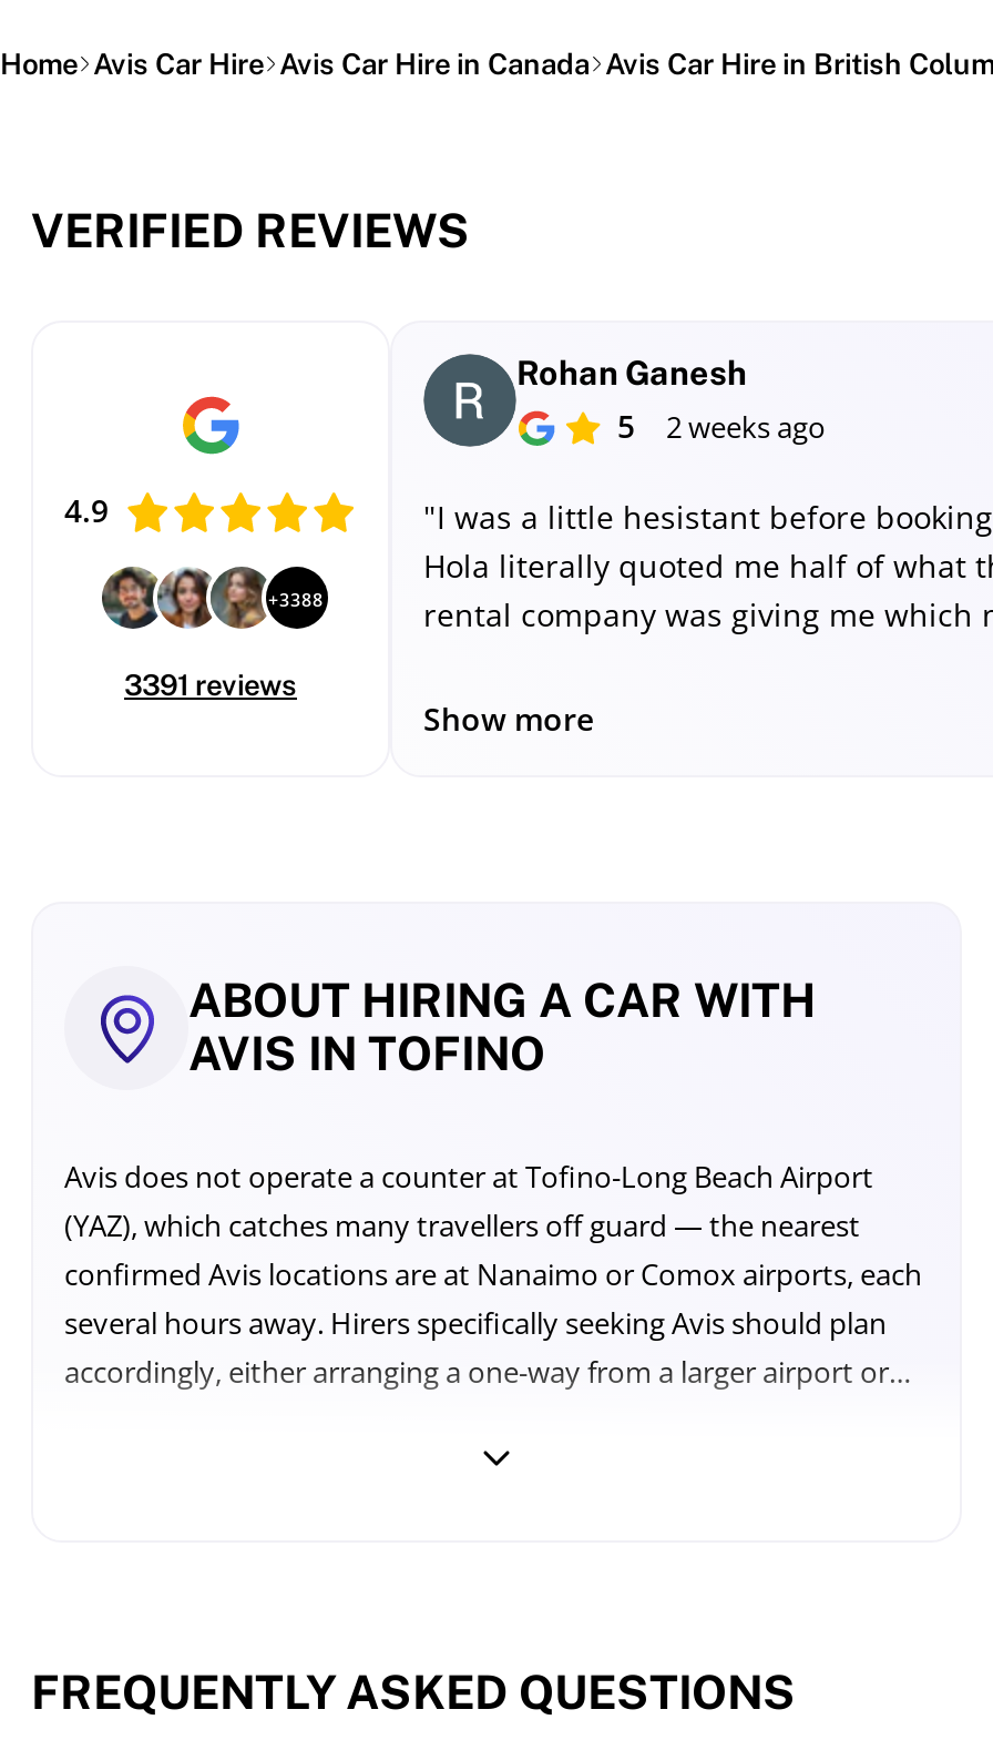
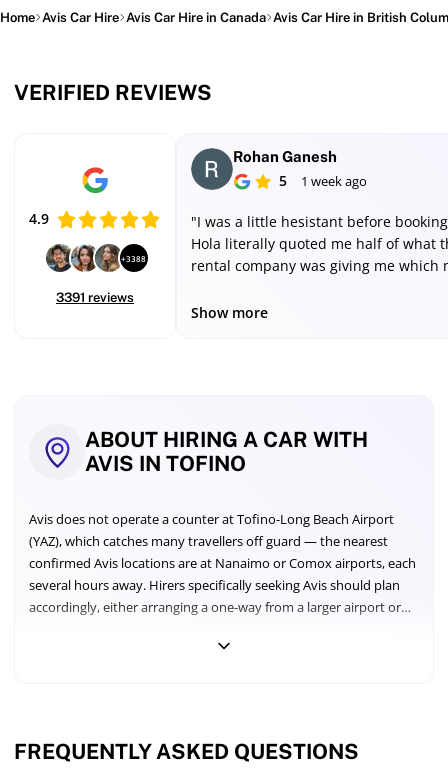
- 5 2 weeks ago
+ 5 1 week ago
